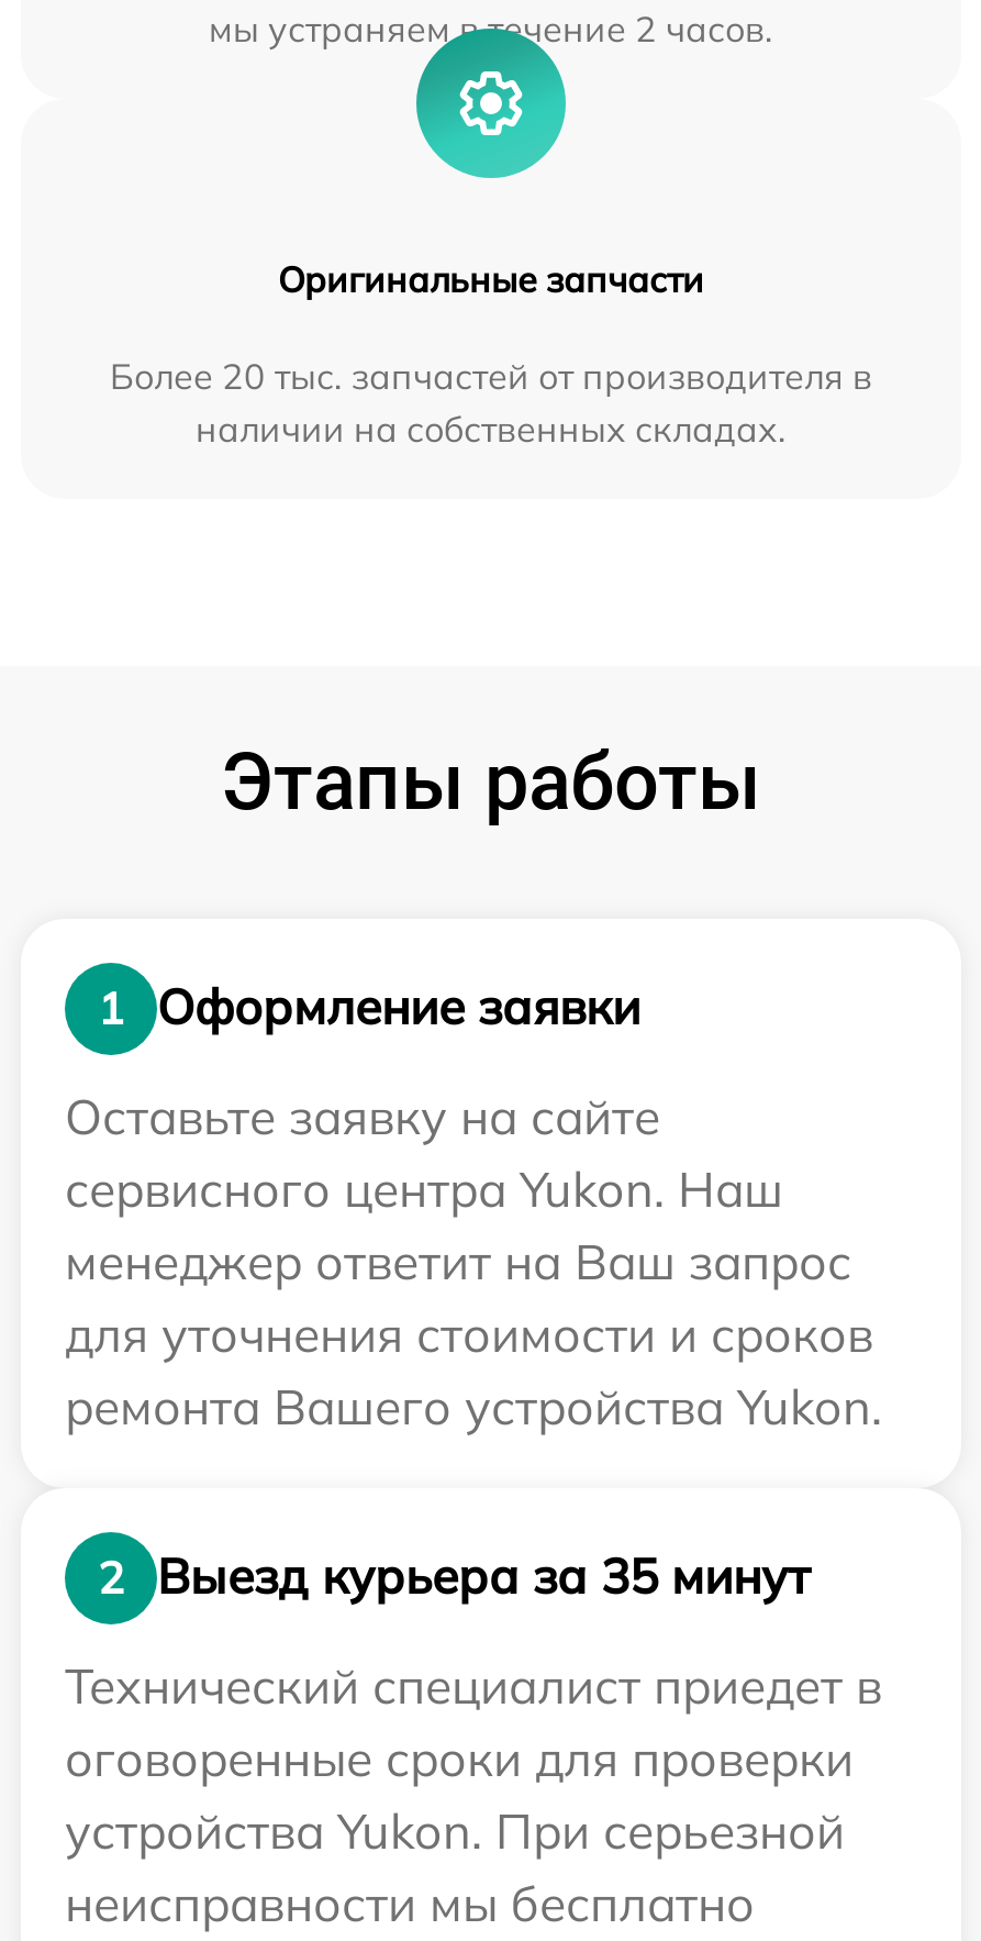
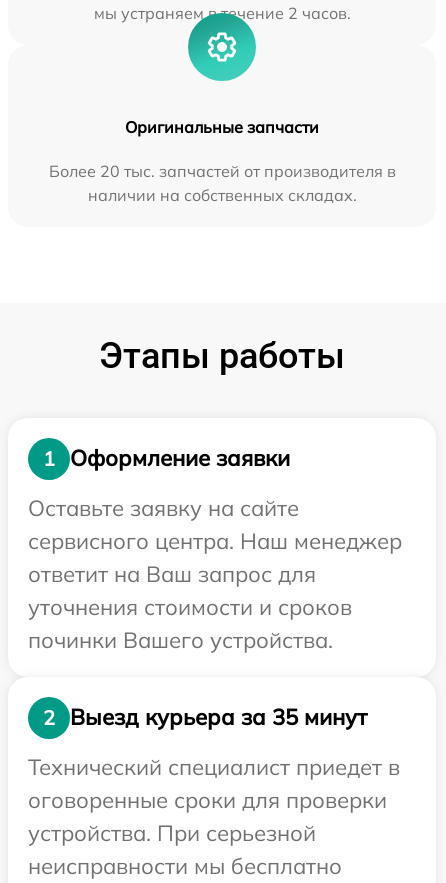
- сервисного центра Yukon. Наш
- менеджер ответит на Ваш запрос
- для уточнения стоимости и сроков
- ремонта Вашего устройства Yukon.
+ сервисного центра. Наш менеджер
+ ответит на Ваш запрос для
+ уточнения стоимости и сроков
+ починки Вашего устройства.

- устройства Yukon. При серьезной
+ устройства. При серьезной
